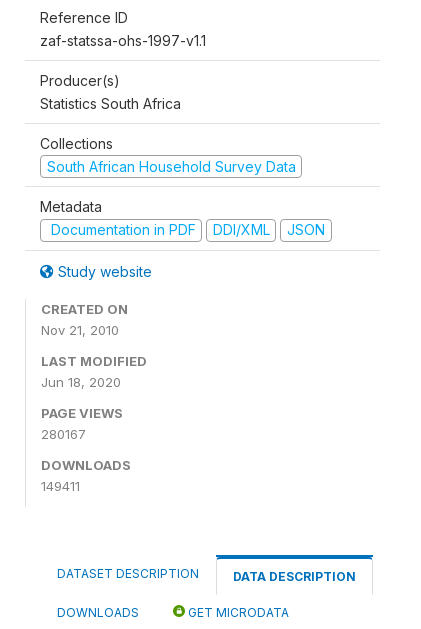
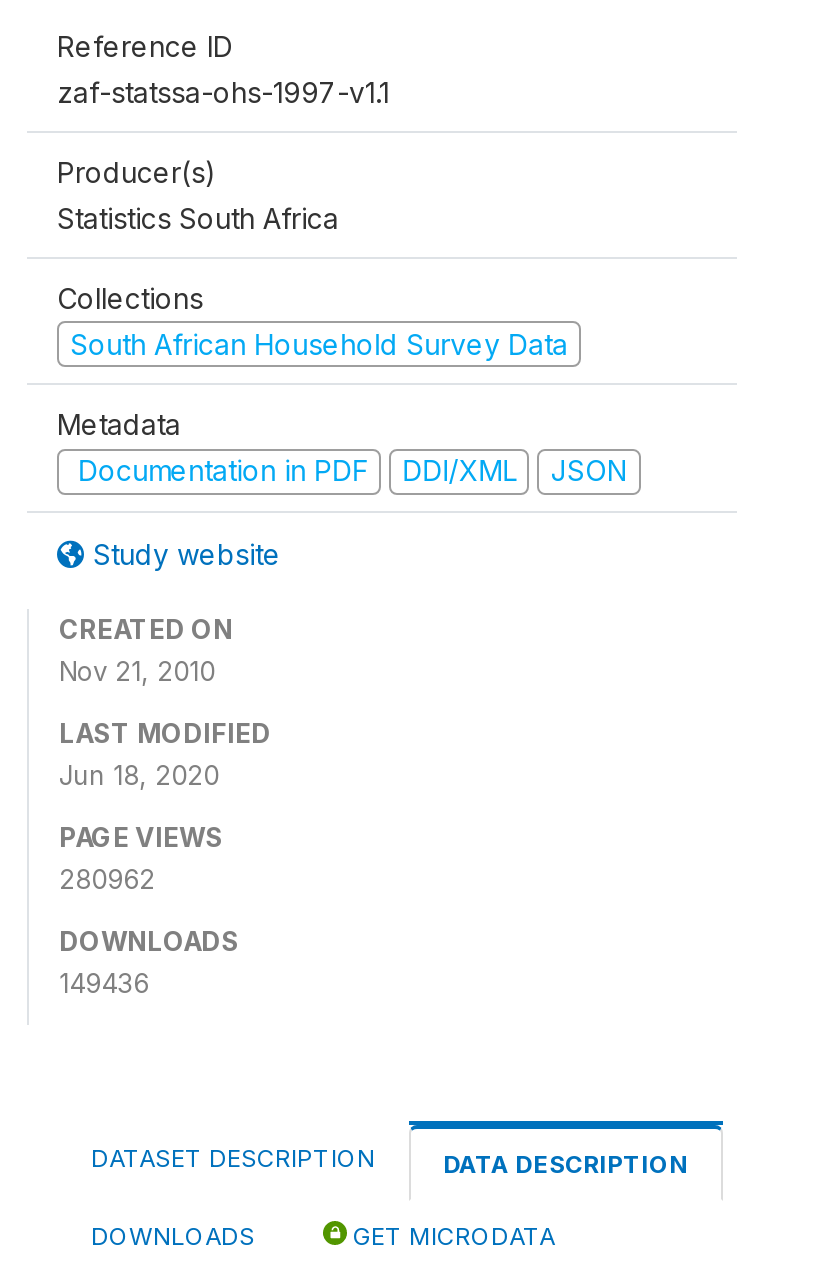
- 280167
+ 280962

- 149411
+ 149436
